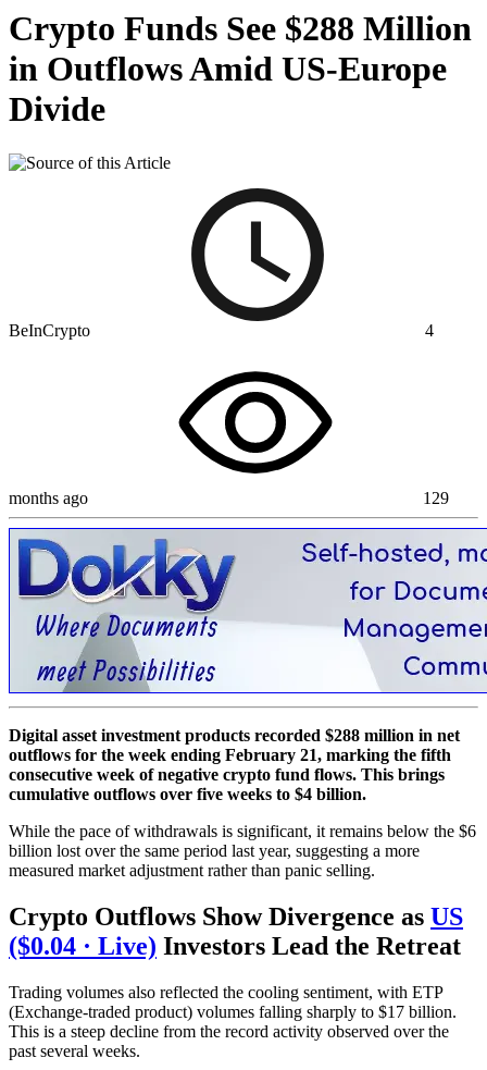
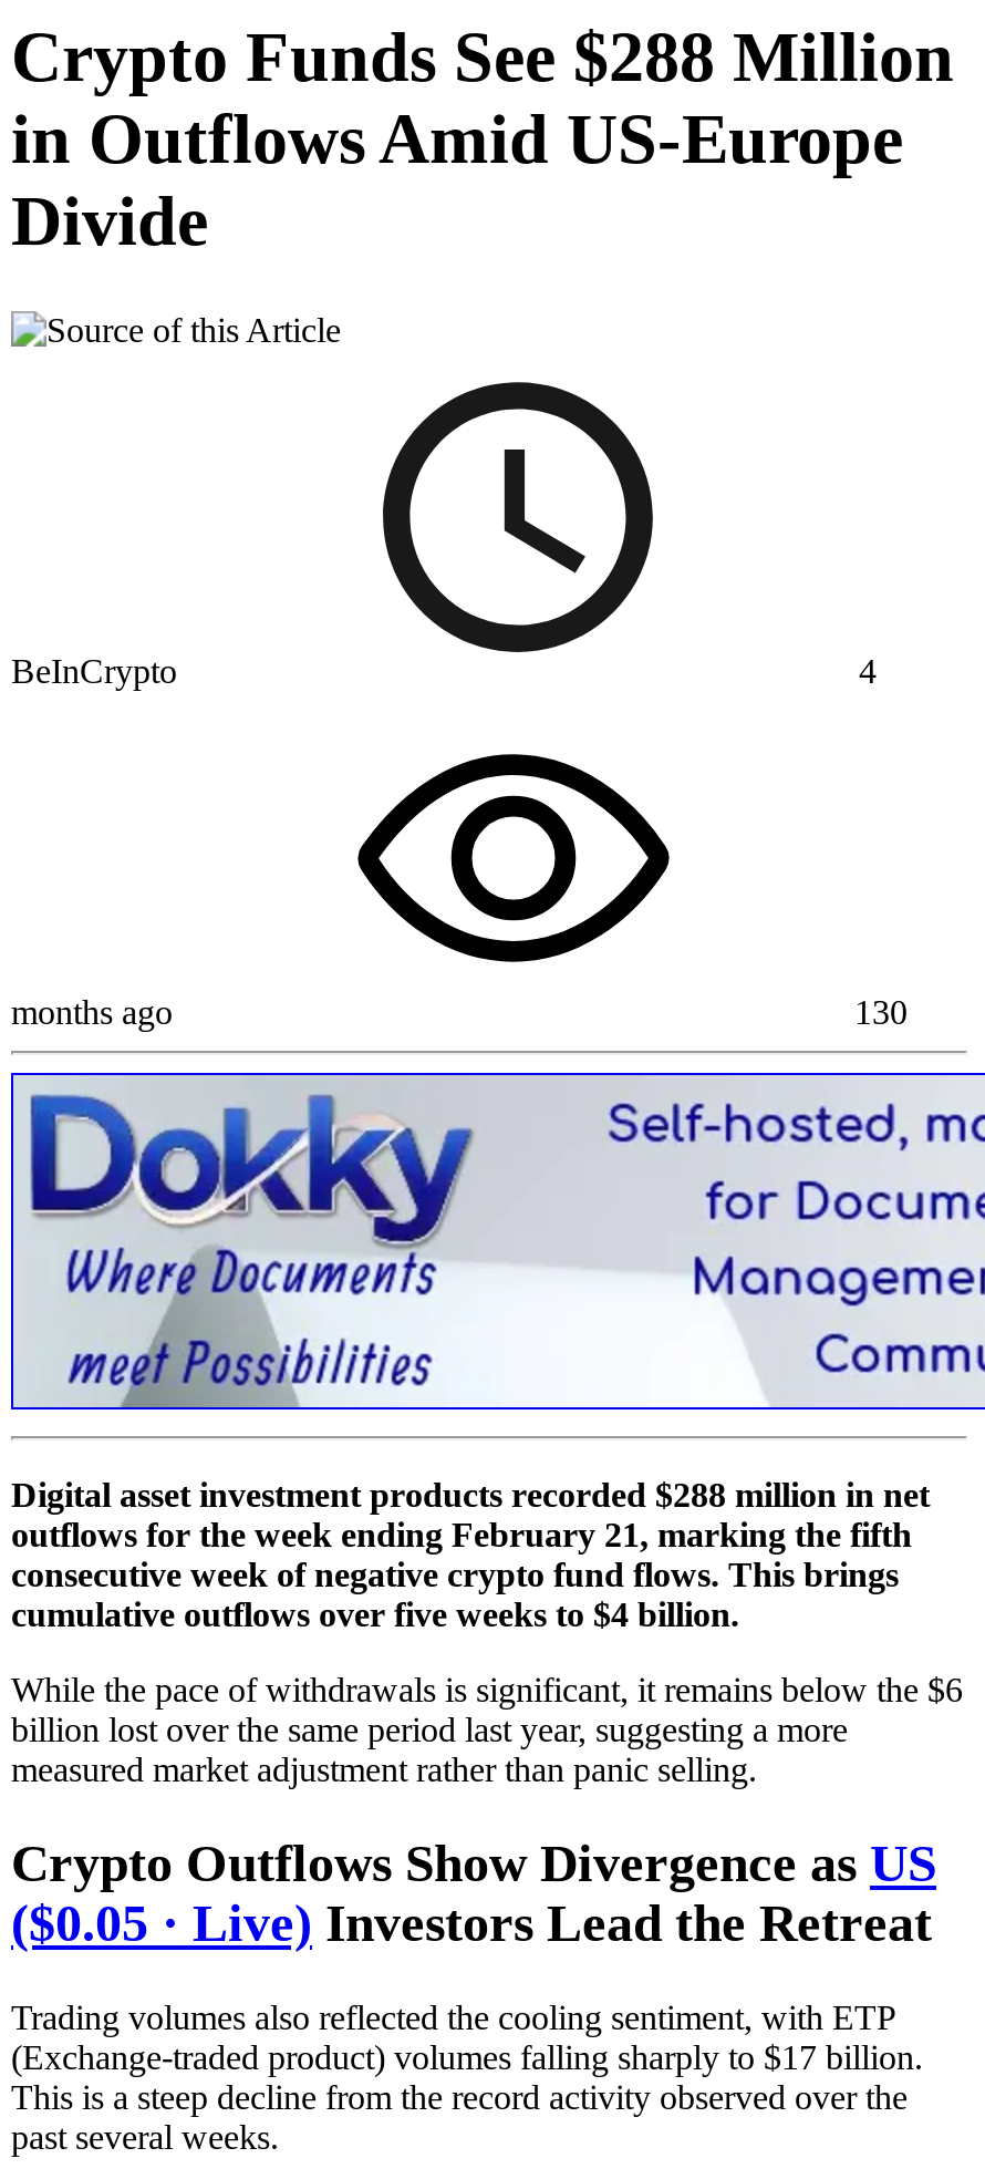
- 129
+ 130

- ($0.04 · Live) Investors Lead the Retreat
+ ($0.05 · Live) Investors Lead the Retreat
